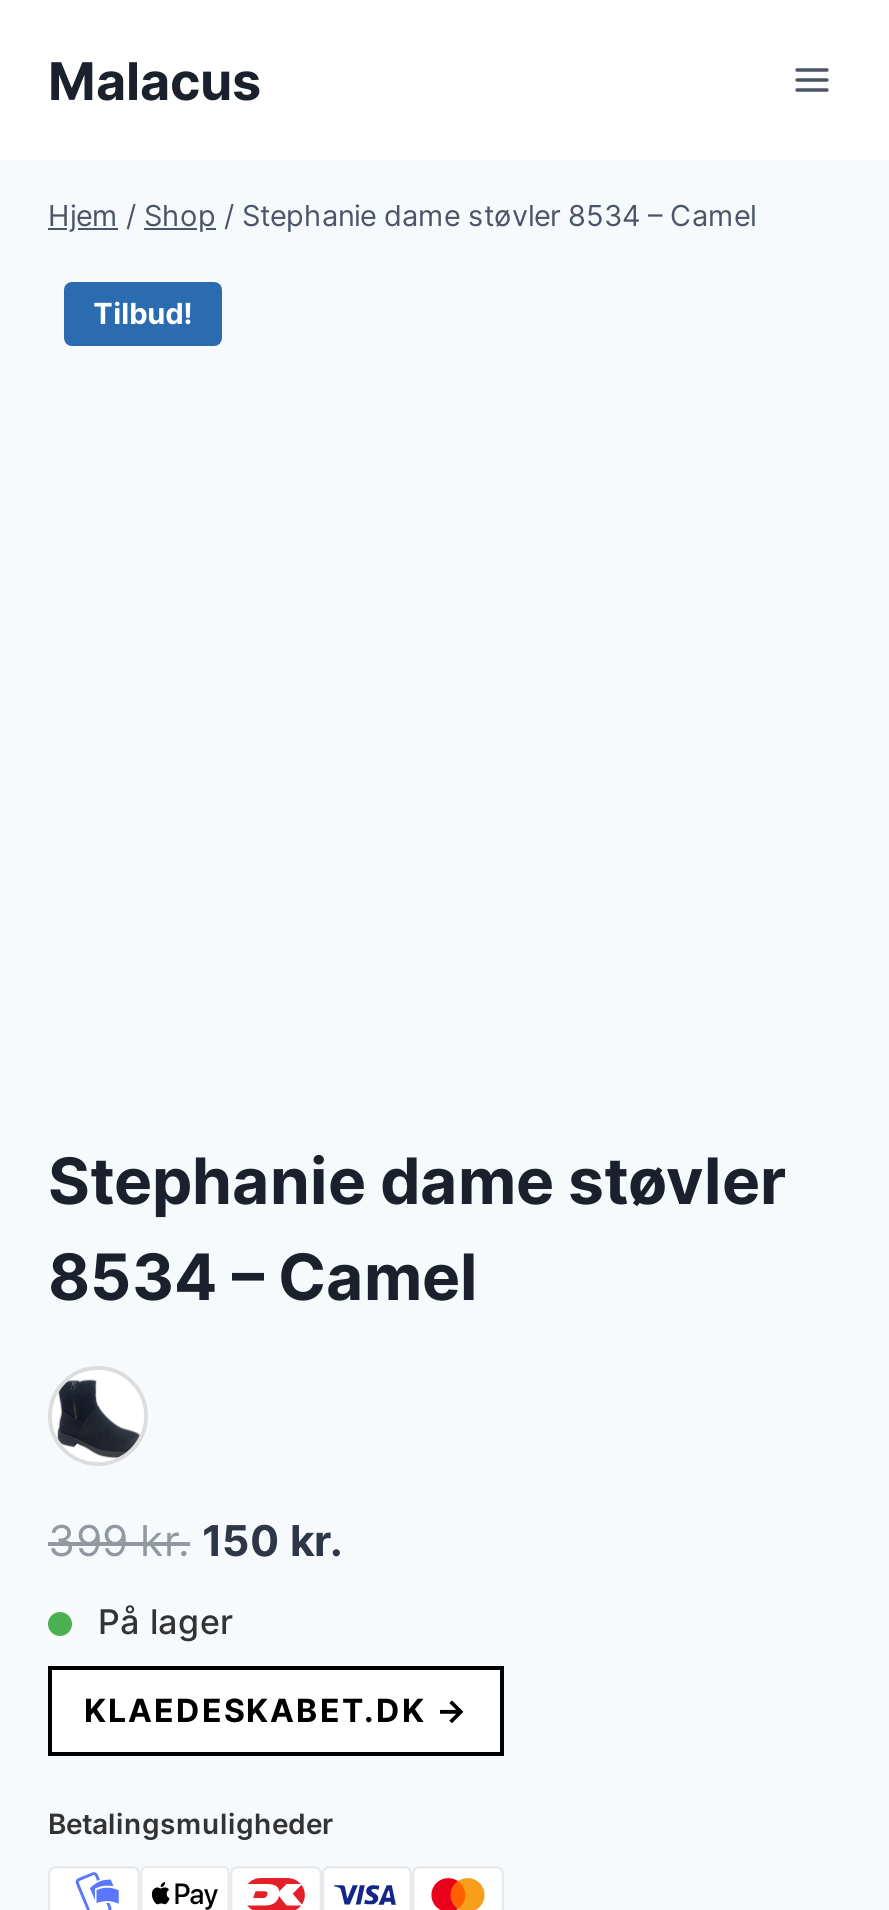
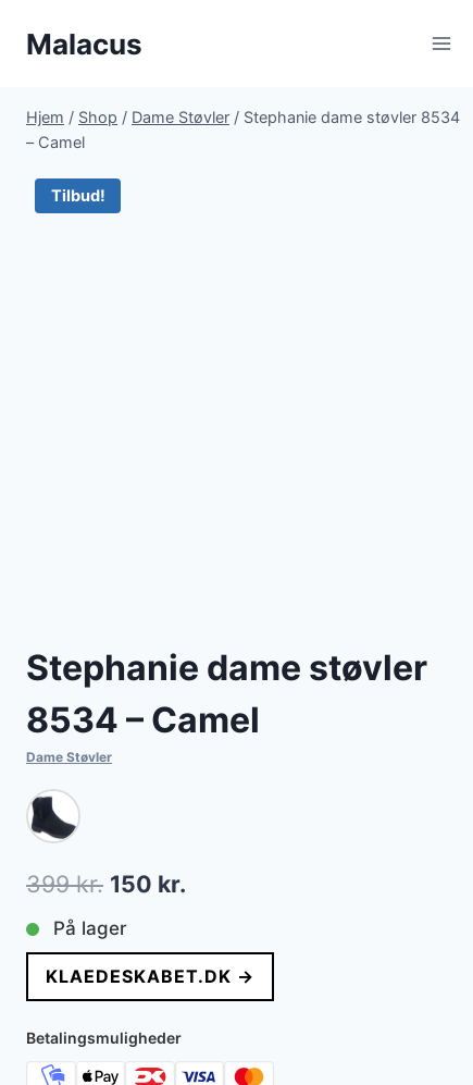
- Hjem / Shop / Stephanie dame støvler 8534 – Camel
+ Hjem / Shop / Dame Støvler / Stephanie dame støvler 8534
+ – Camel

+ Dame Støvler
